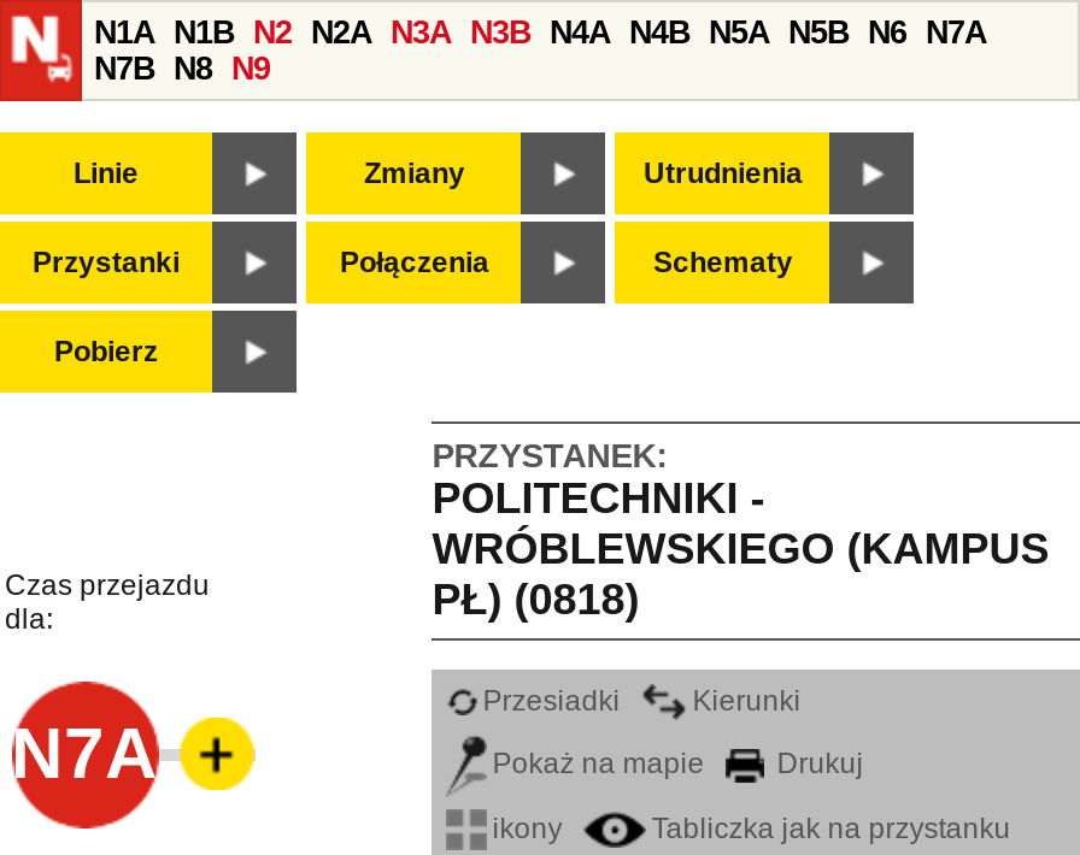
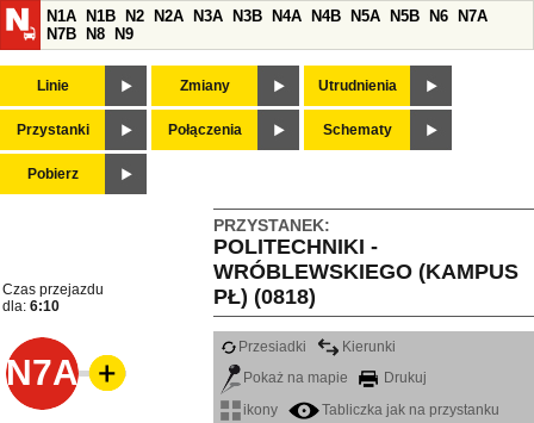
- dla:
+ dla: 6:10
